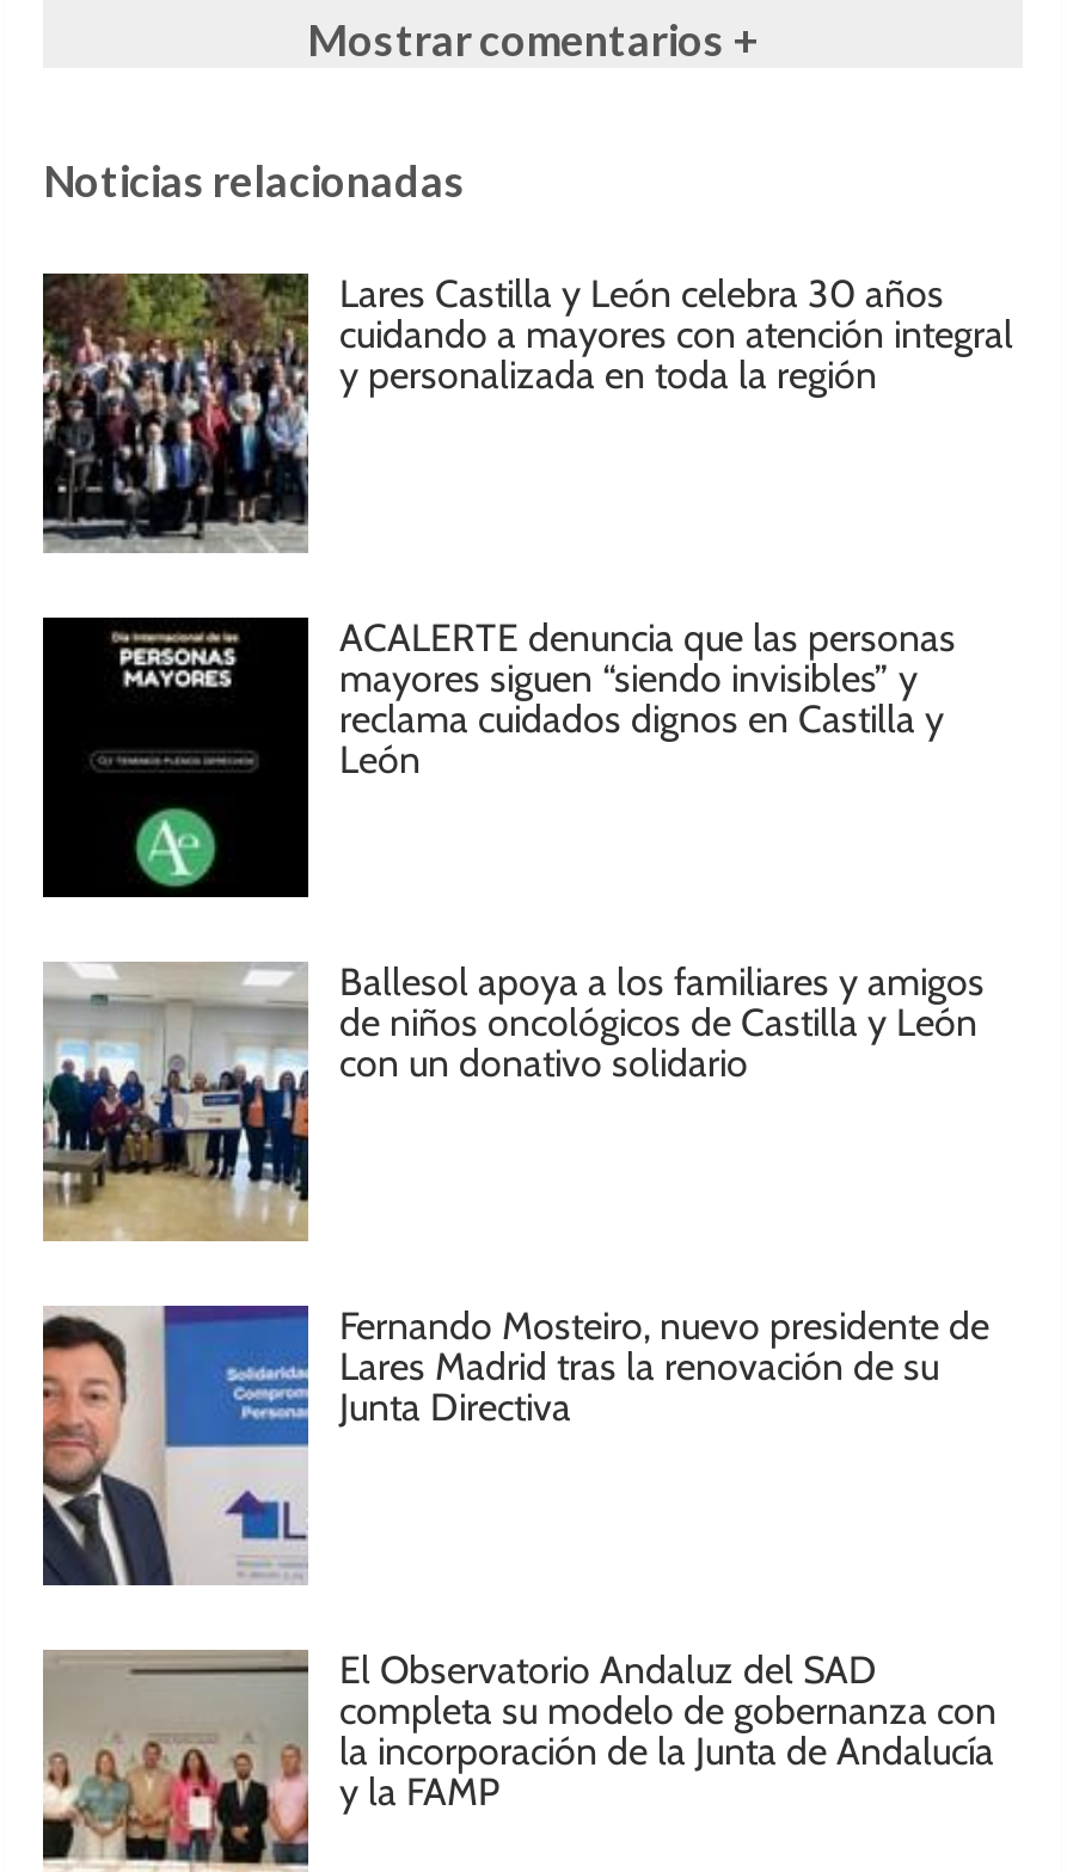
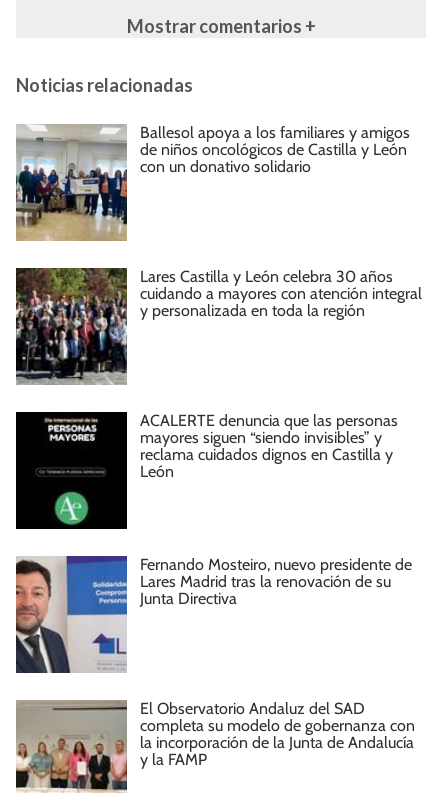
moved down: [image] | Lares Castilla y León celebra 30 años | cuidando a mayores con atención integral | y personalizada en toda la región | ACALERTE denuncia que las personas | mayores siguen “siendo invisibles” y | reclama cuidados dignos en Castilla y | León

moved down: [image]

moved up: [image] | Ballesol apoya a los familiares y amigos | de niños oncológicos de Castilla y León | con un donativo solidario
